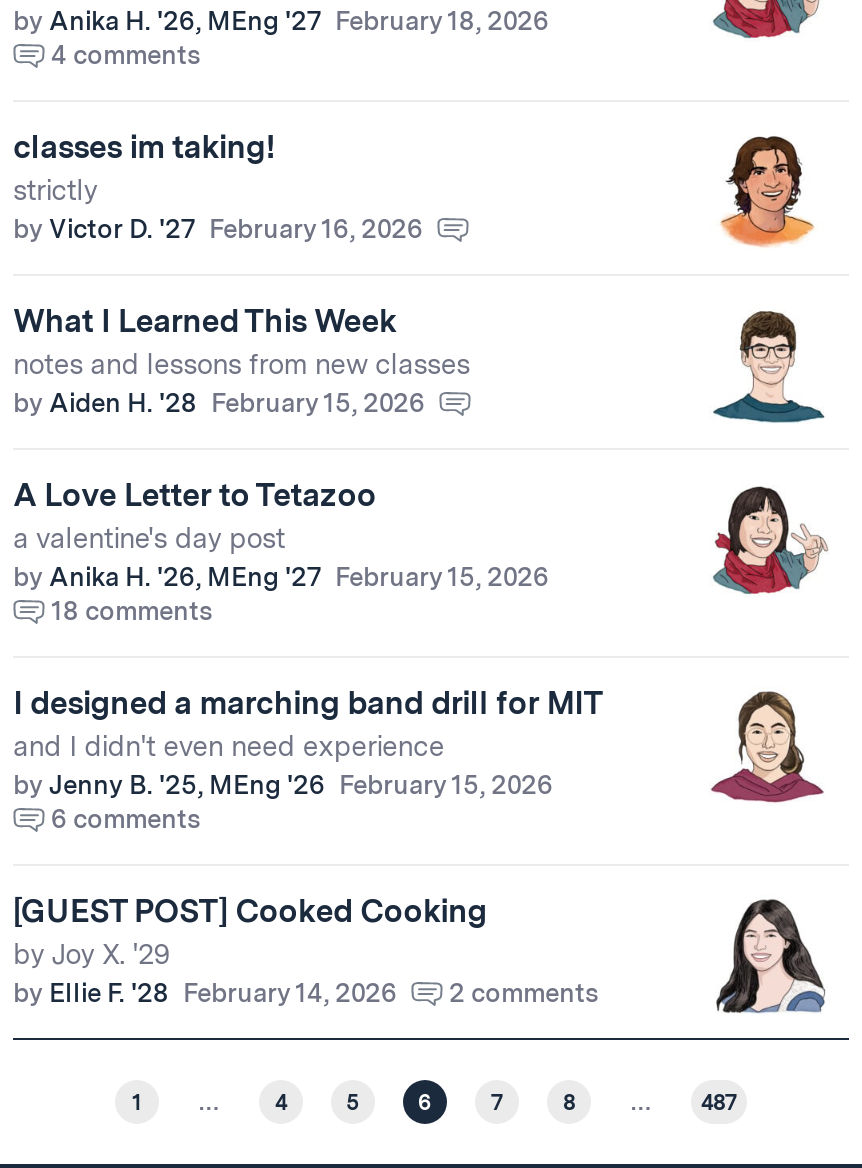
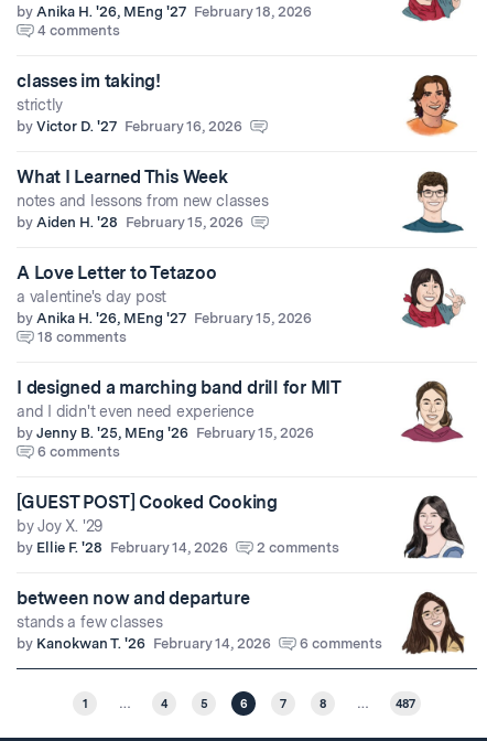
+ [image]
+ between now and departure
+ stands a few classes
+ by Kanokwan T. '26 February 14, 2026
+ 6 comments
